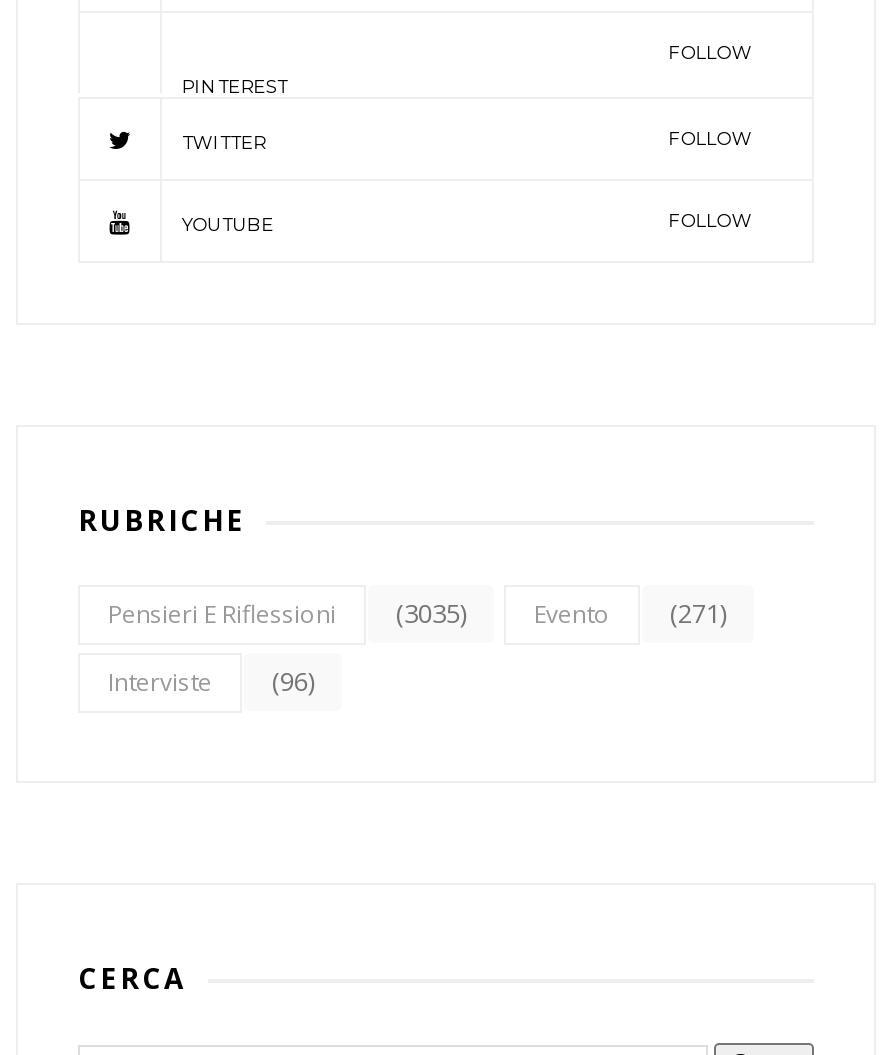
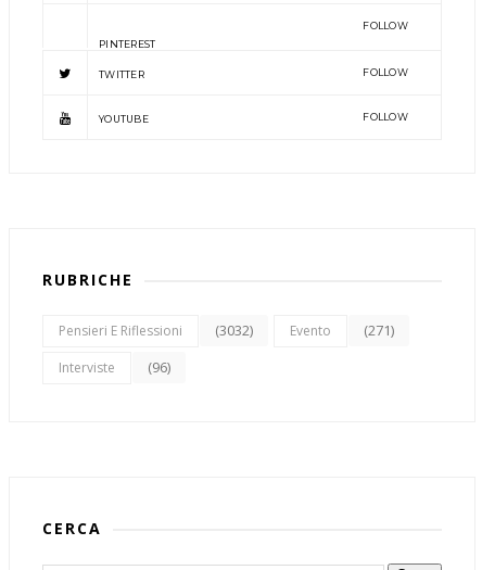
- Pensieri E Riflessioni (3035) Evento (271)
+ Pensieri E Riflessioni (3032) Evento (271)
